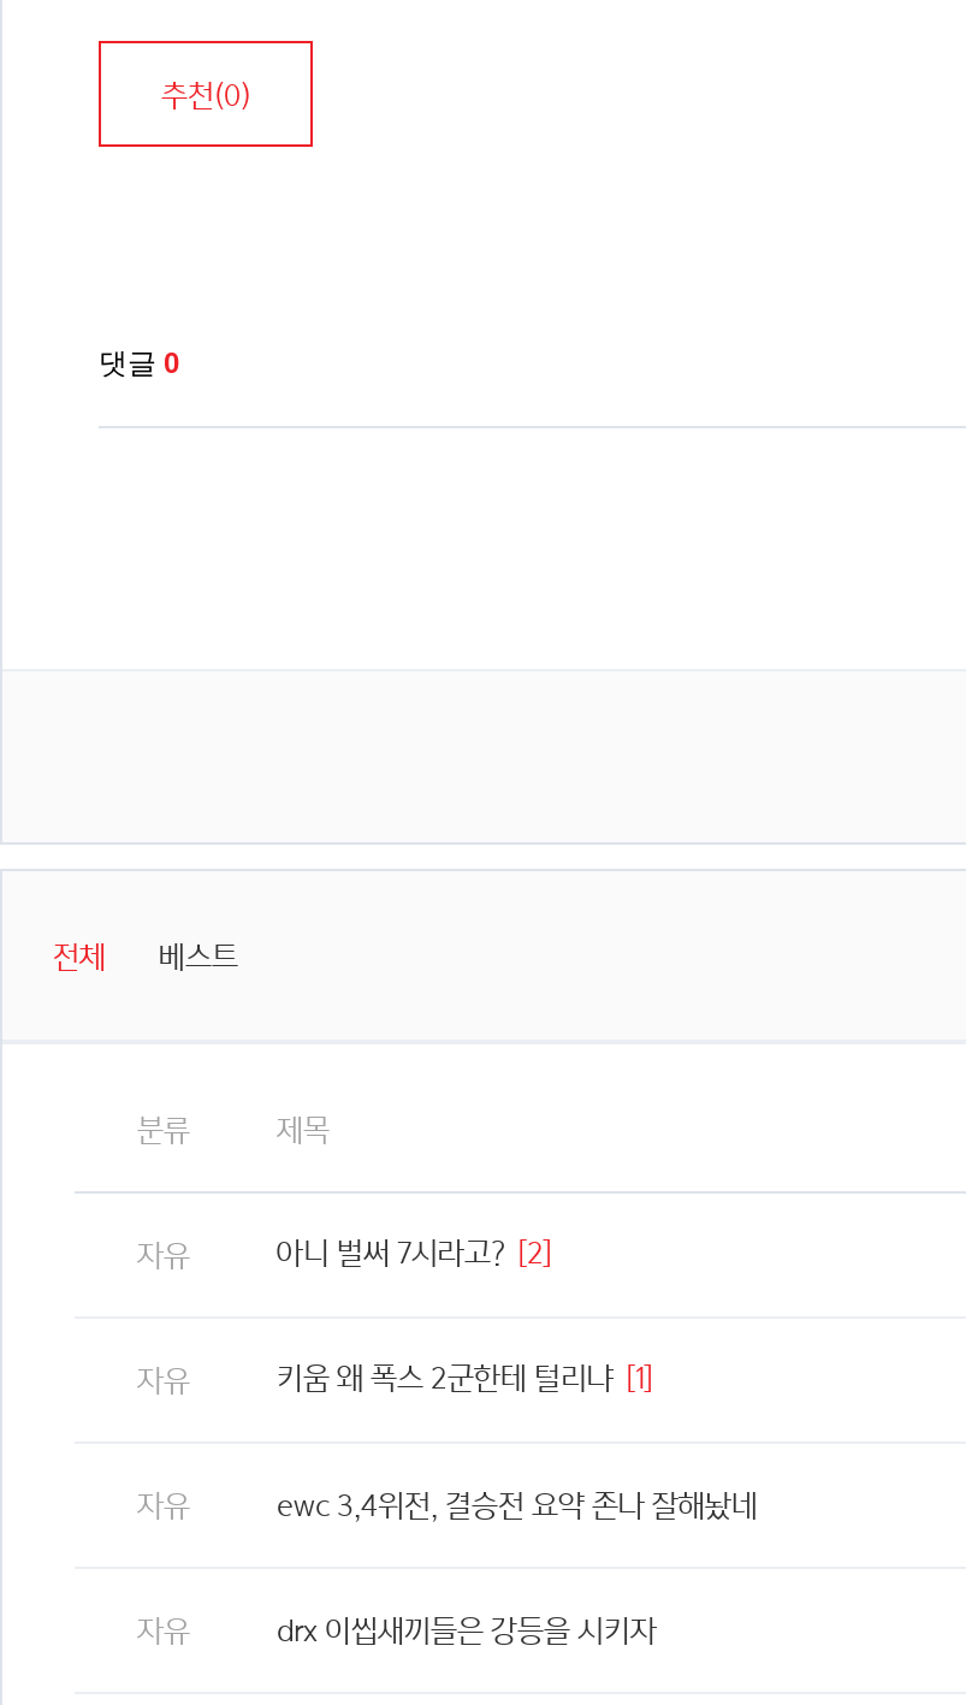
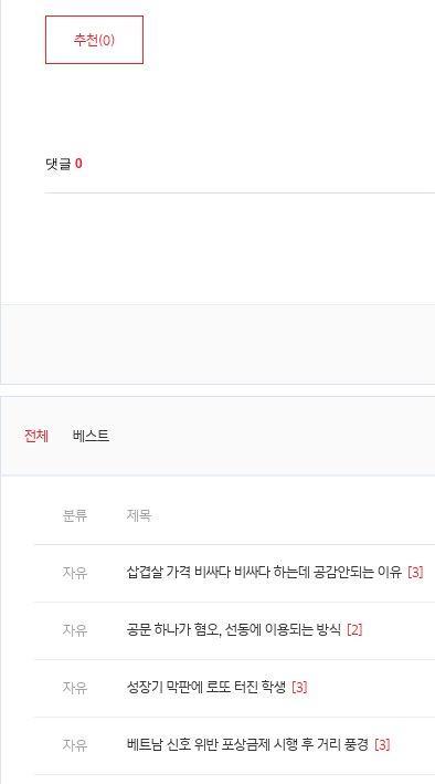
- 아니 벌써 7시라고? [2]
+ 삽겹살 가격 비싸다 비싸다 하는데 공감안되는 이유 [3]

- 키움 왜 폭스 2군한테 털리냐 [1]
+ 공문 하나가 혐오, 선동에 이용되는 방식 [2]

- ewc 3,4위전, 결승전 요약 존나 잘해놨네
+ 성장기 막판에 로또 터진 학생 [3]

- drx 이씹새끼들은 강등을 시키자
+ 베트남 신호 위반 포상금제 시행 후 거리 풍경 [3]
